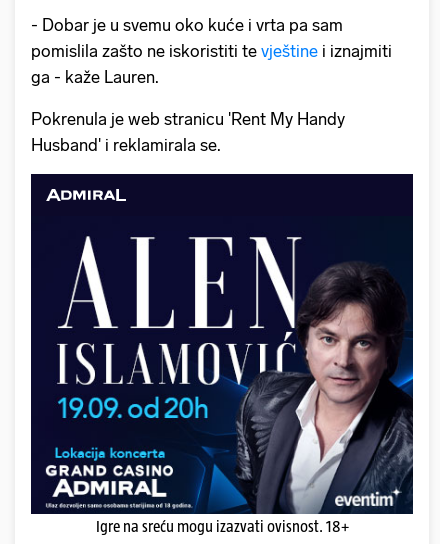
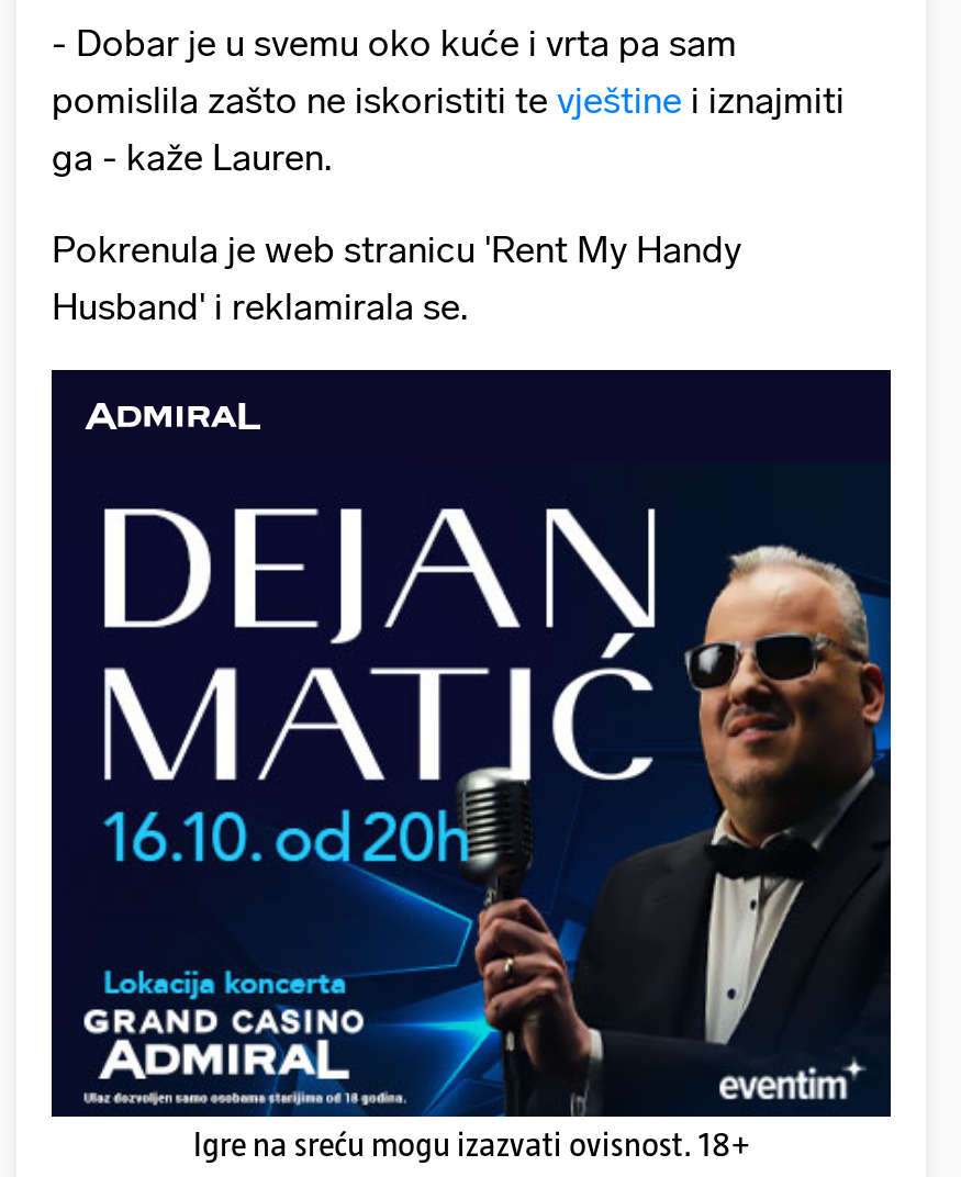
- [image]
+ [image]
